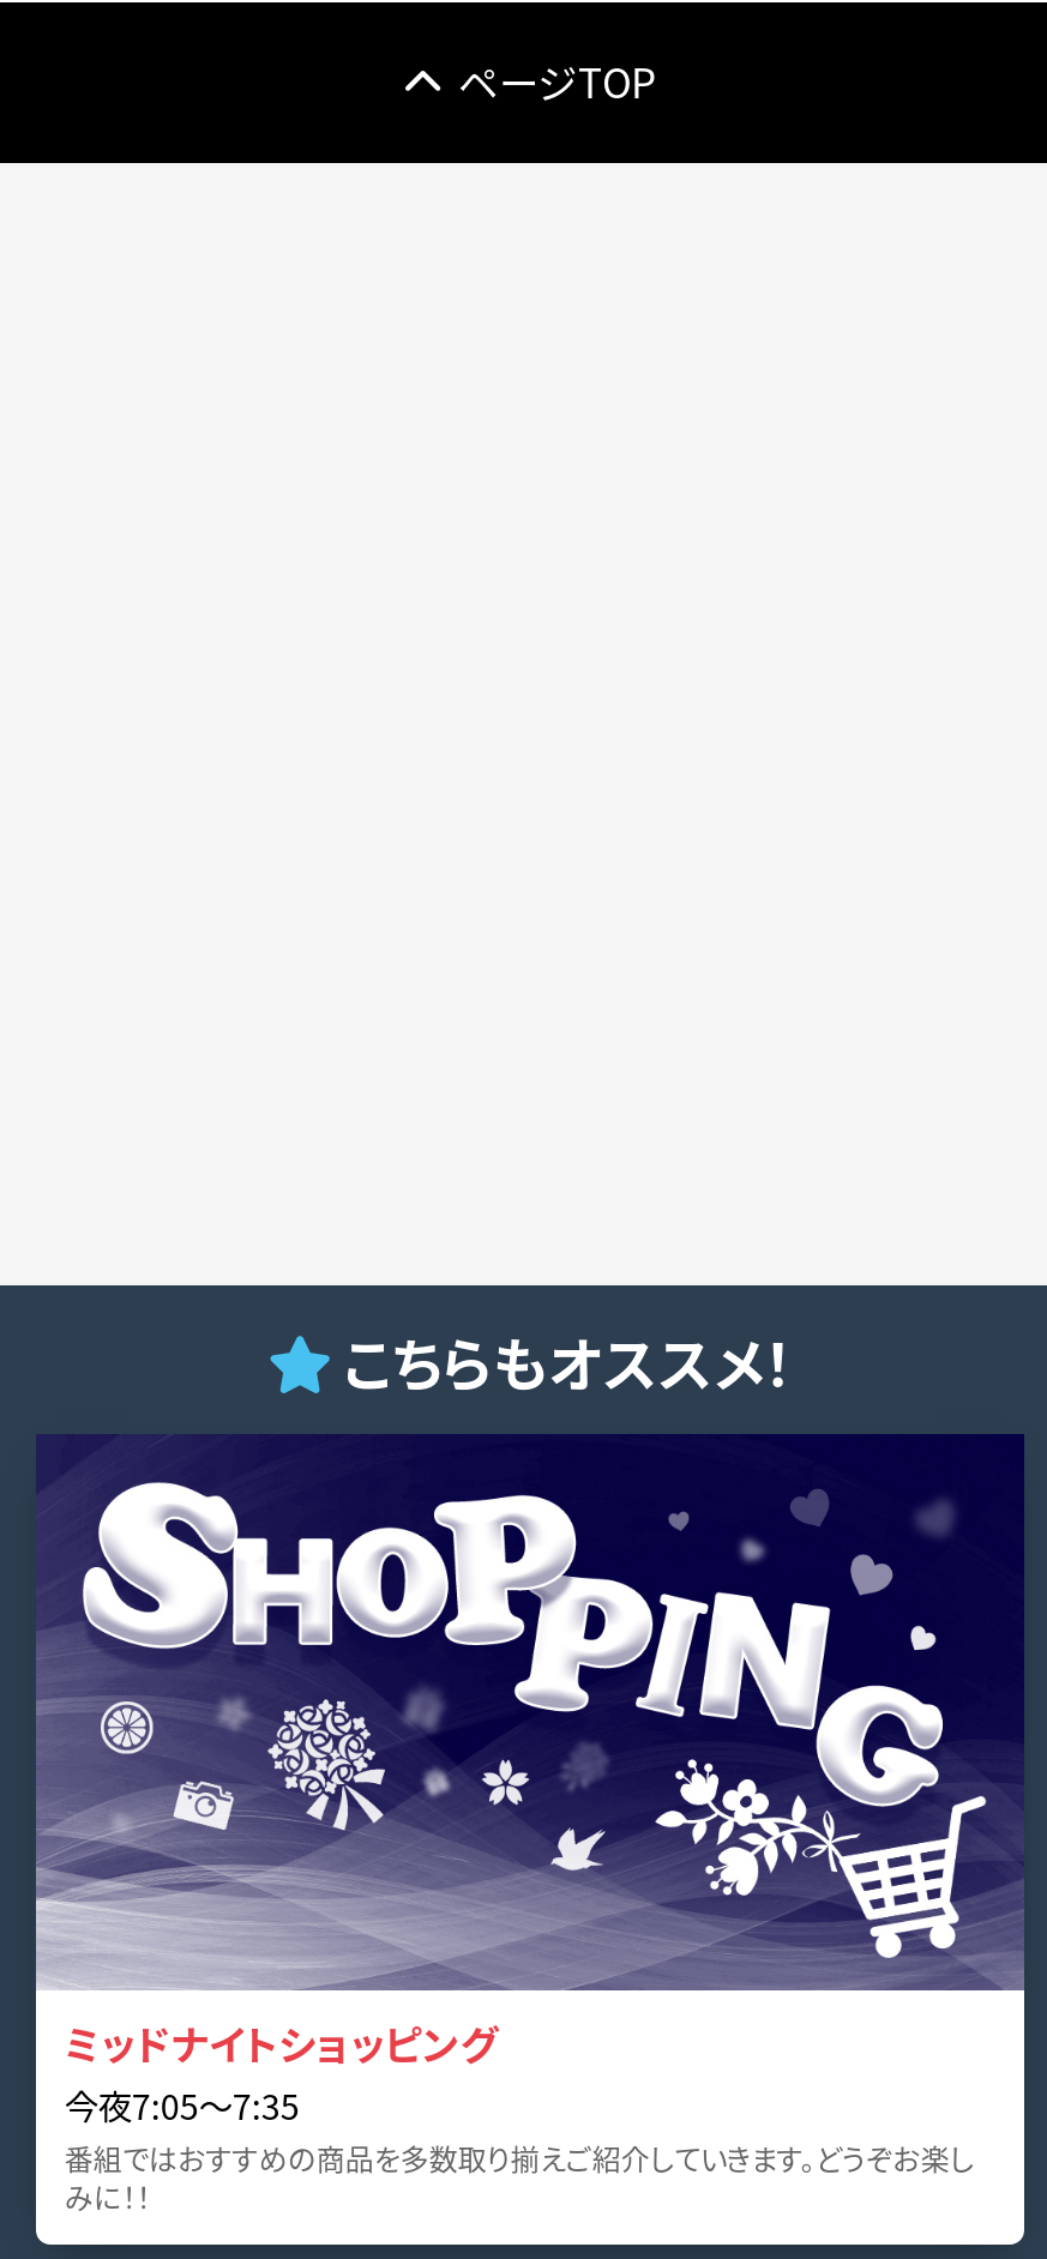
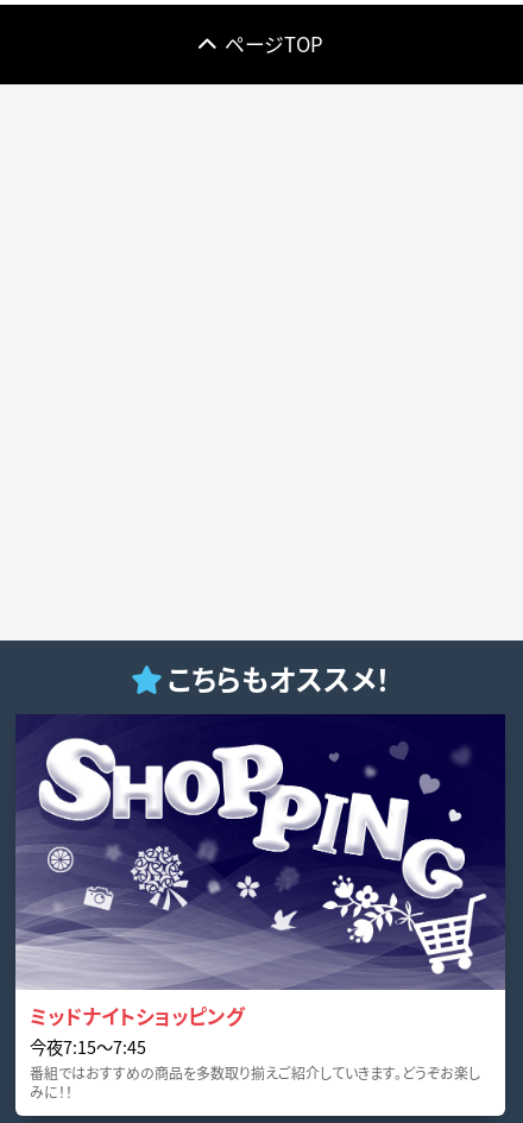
- 今夜7:05〜7:35
+ 今夜7:15〜7:45
